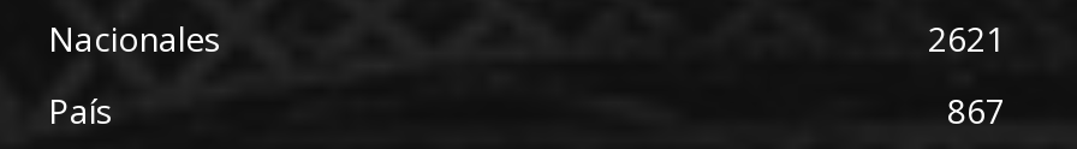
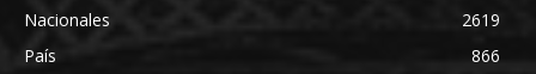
- 2621
+ 2619

- 867
+ 866
